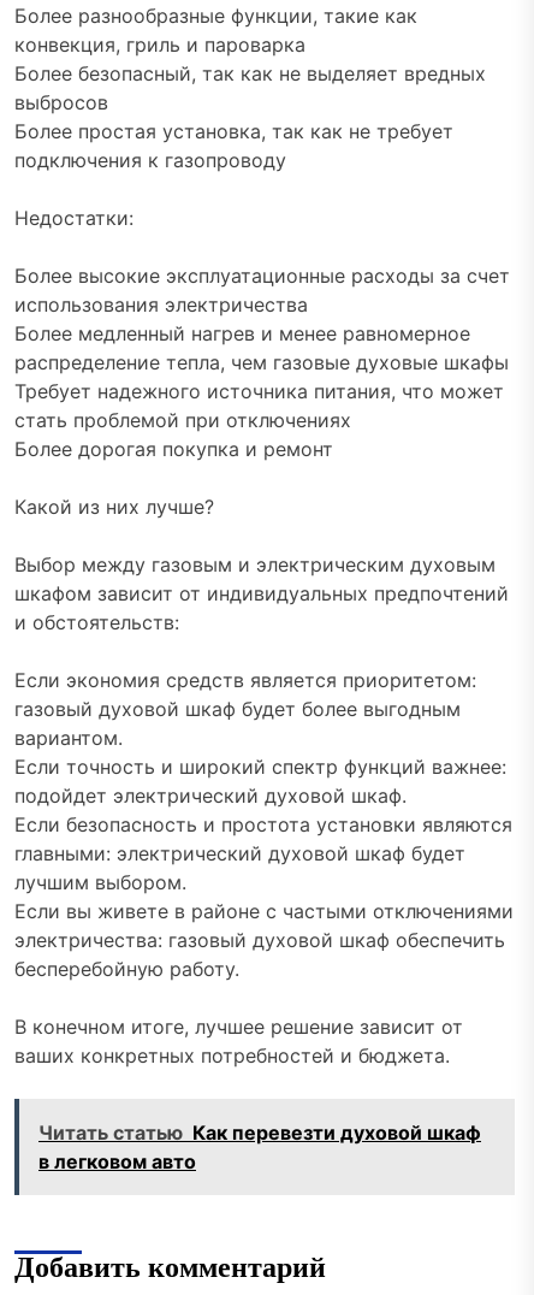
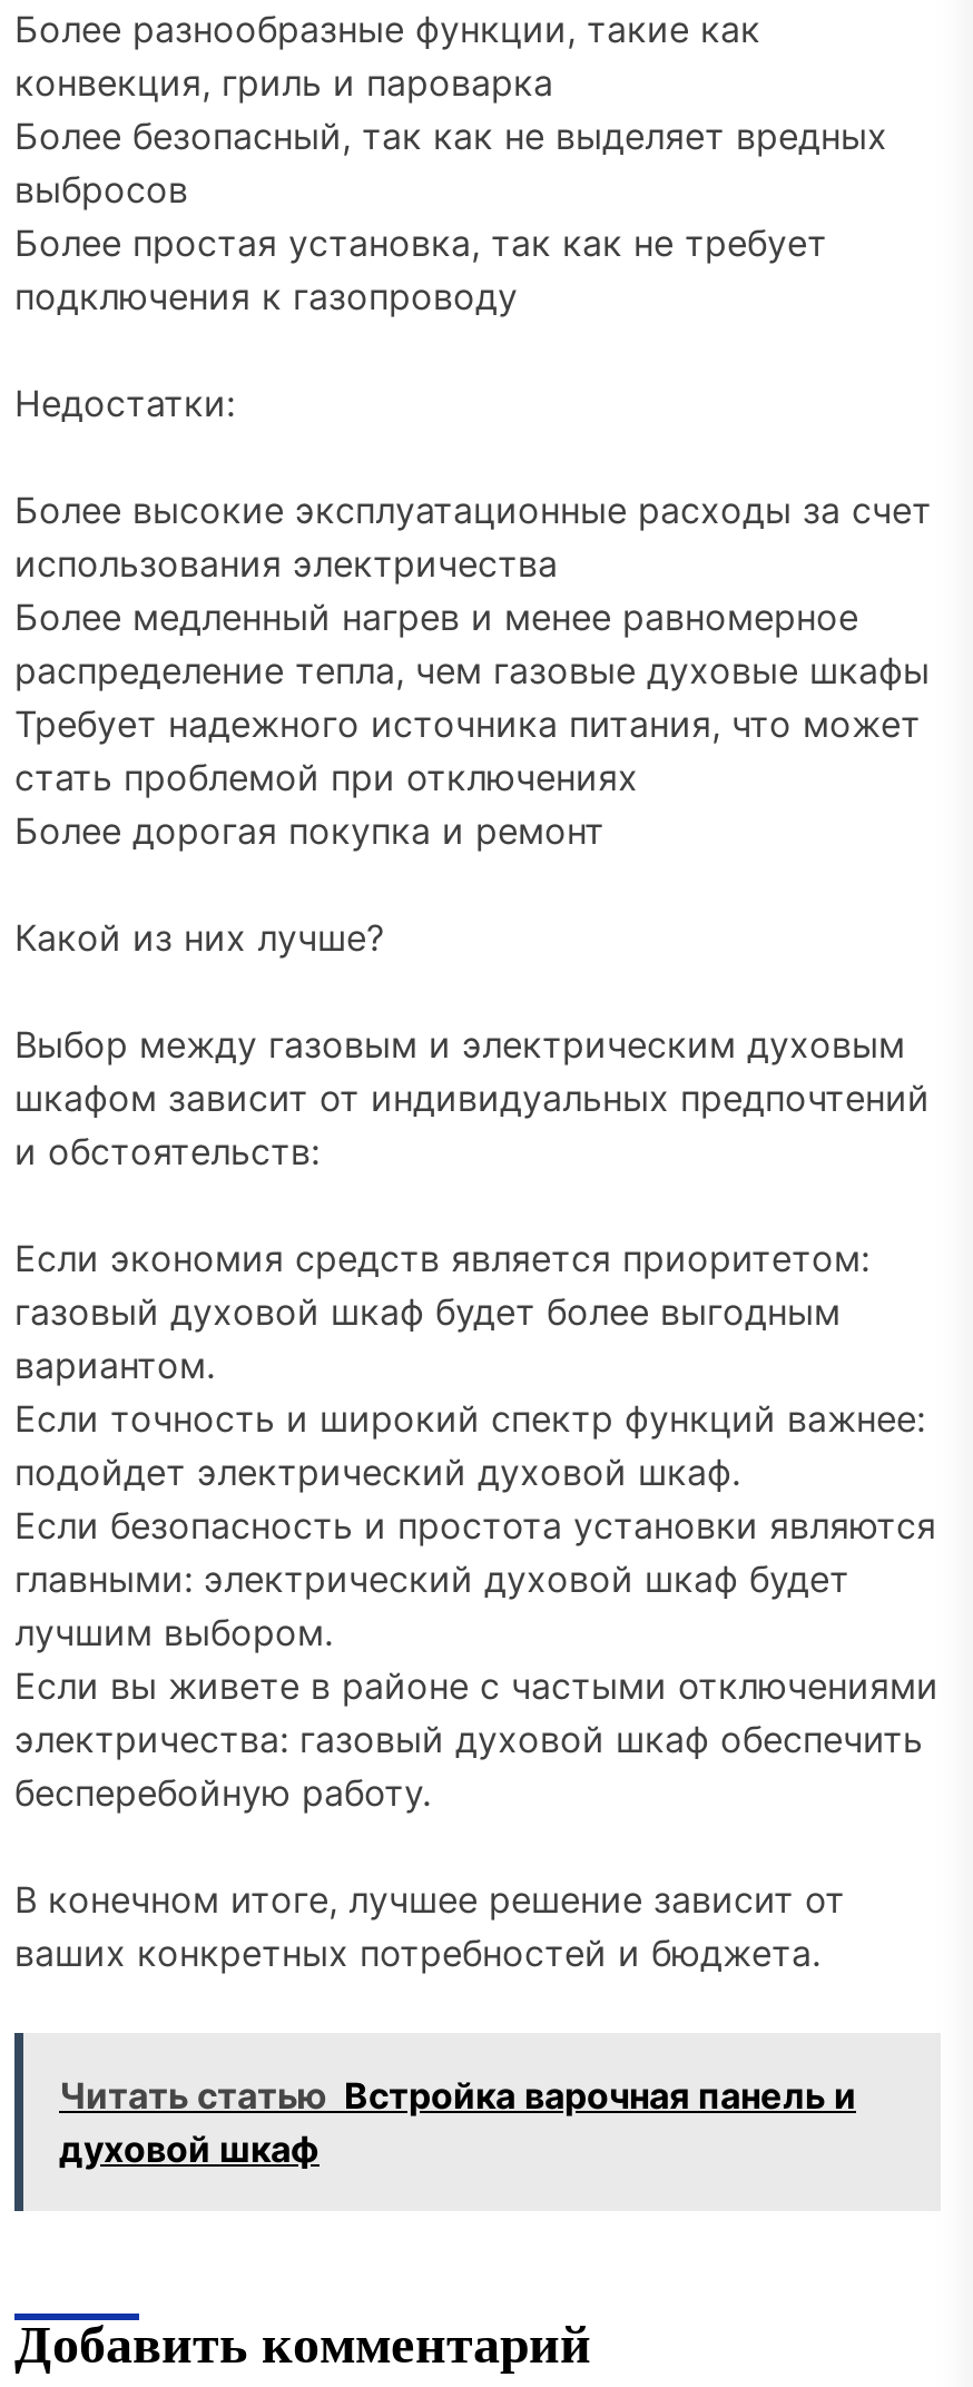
- Читать статью Как перевезти духовой шкаф
- в легковом авто
+ Читать статью Встройка варочная панель и
+ духовой шкаф
